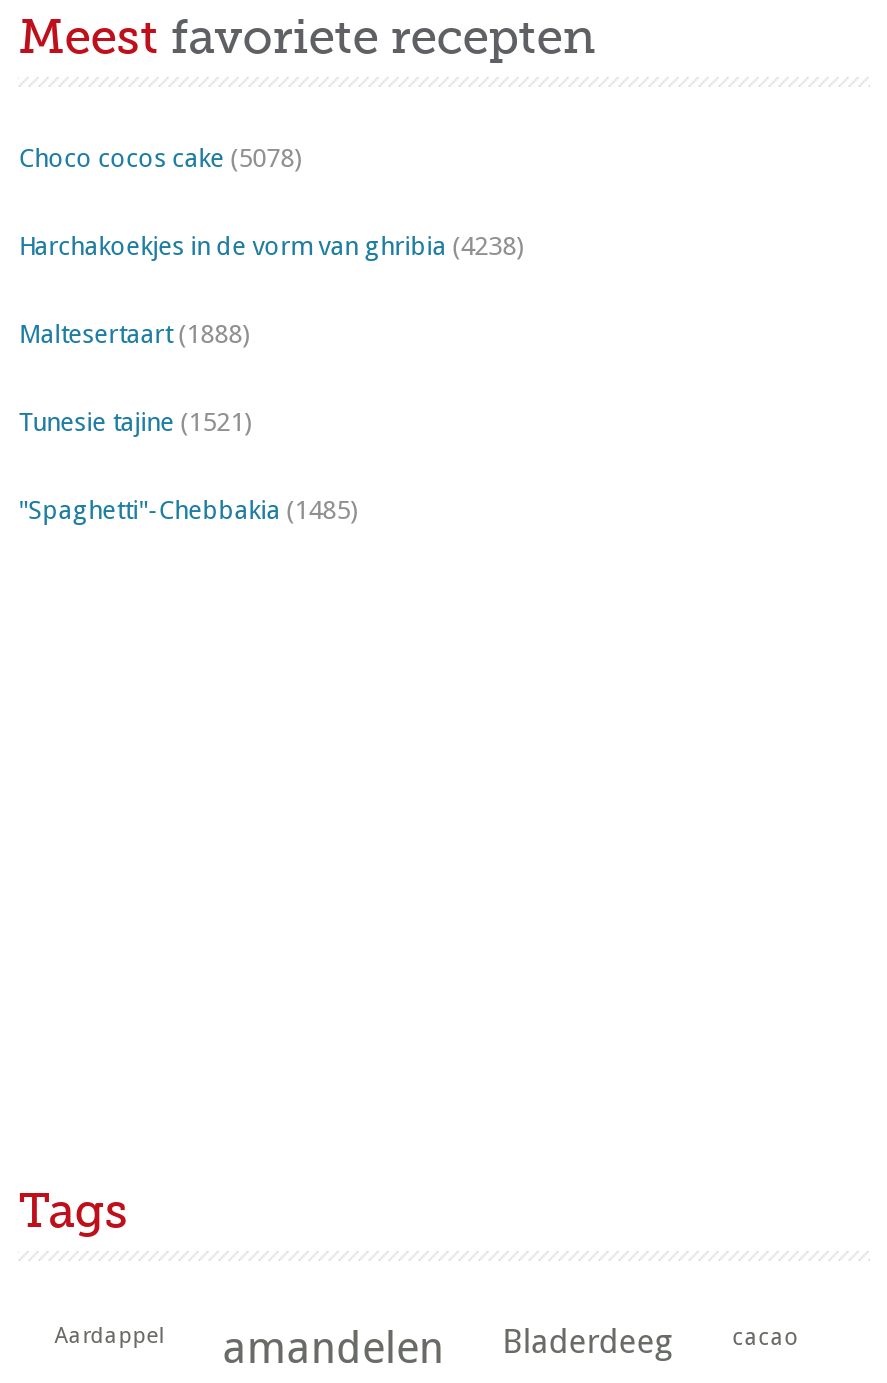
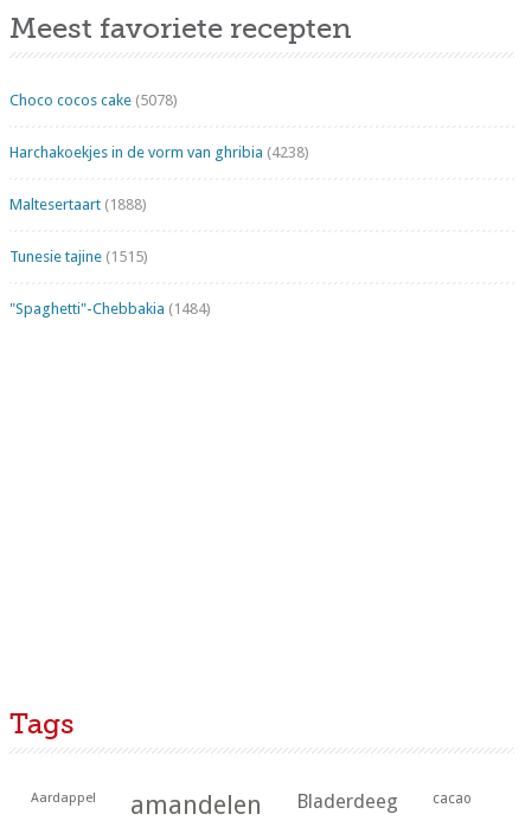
- Tunesie tajine (1521)
+ Tunesie tajine (1515)

- "Spaghetti"-Chebbakia (1485)
+ "Spaghetti"-Chebbakia (1484)
